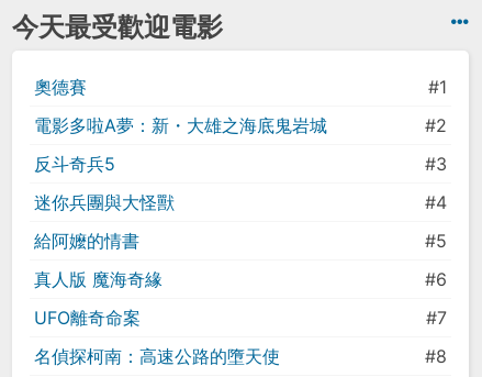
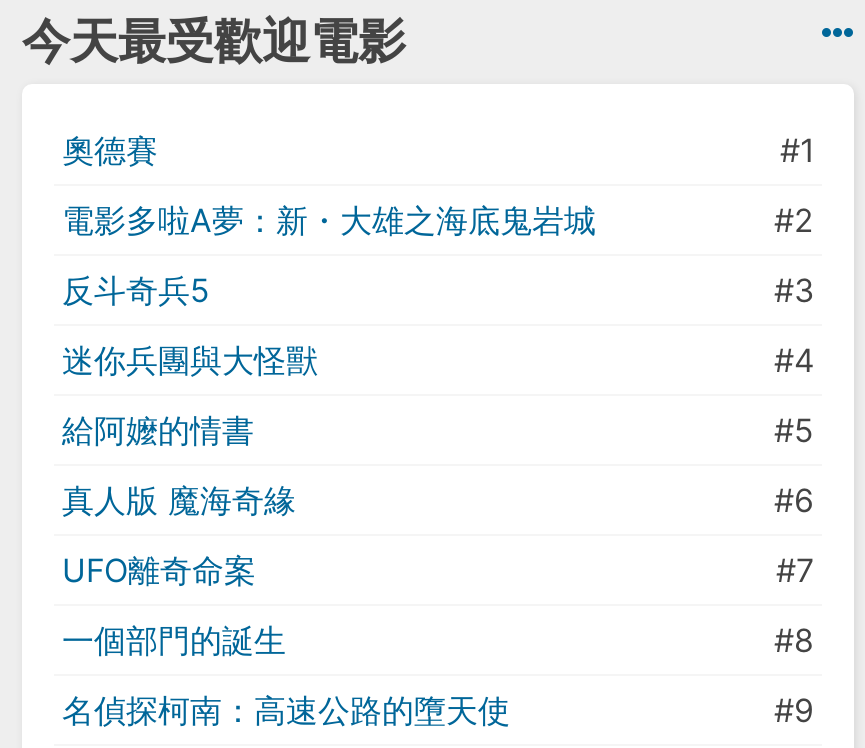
+ 一個部門的誕生
+ #8

- #8
+ #9
